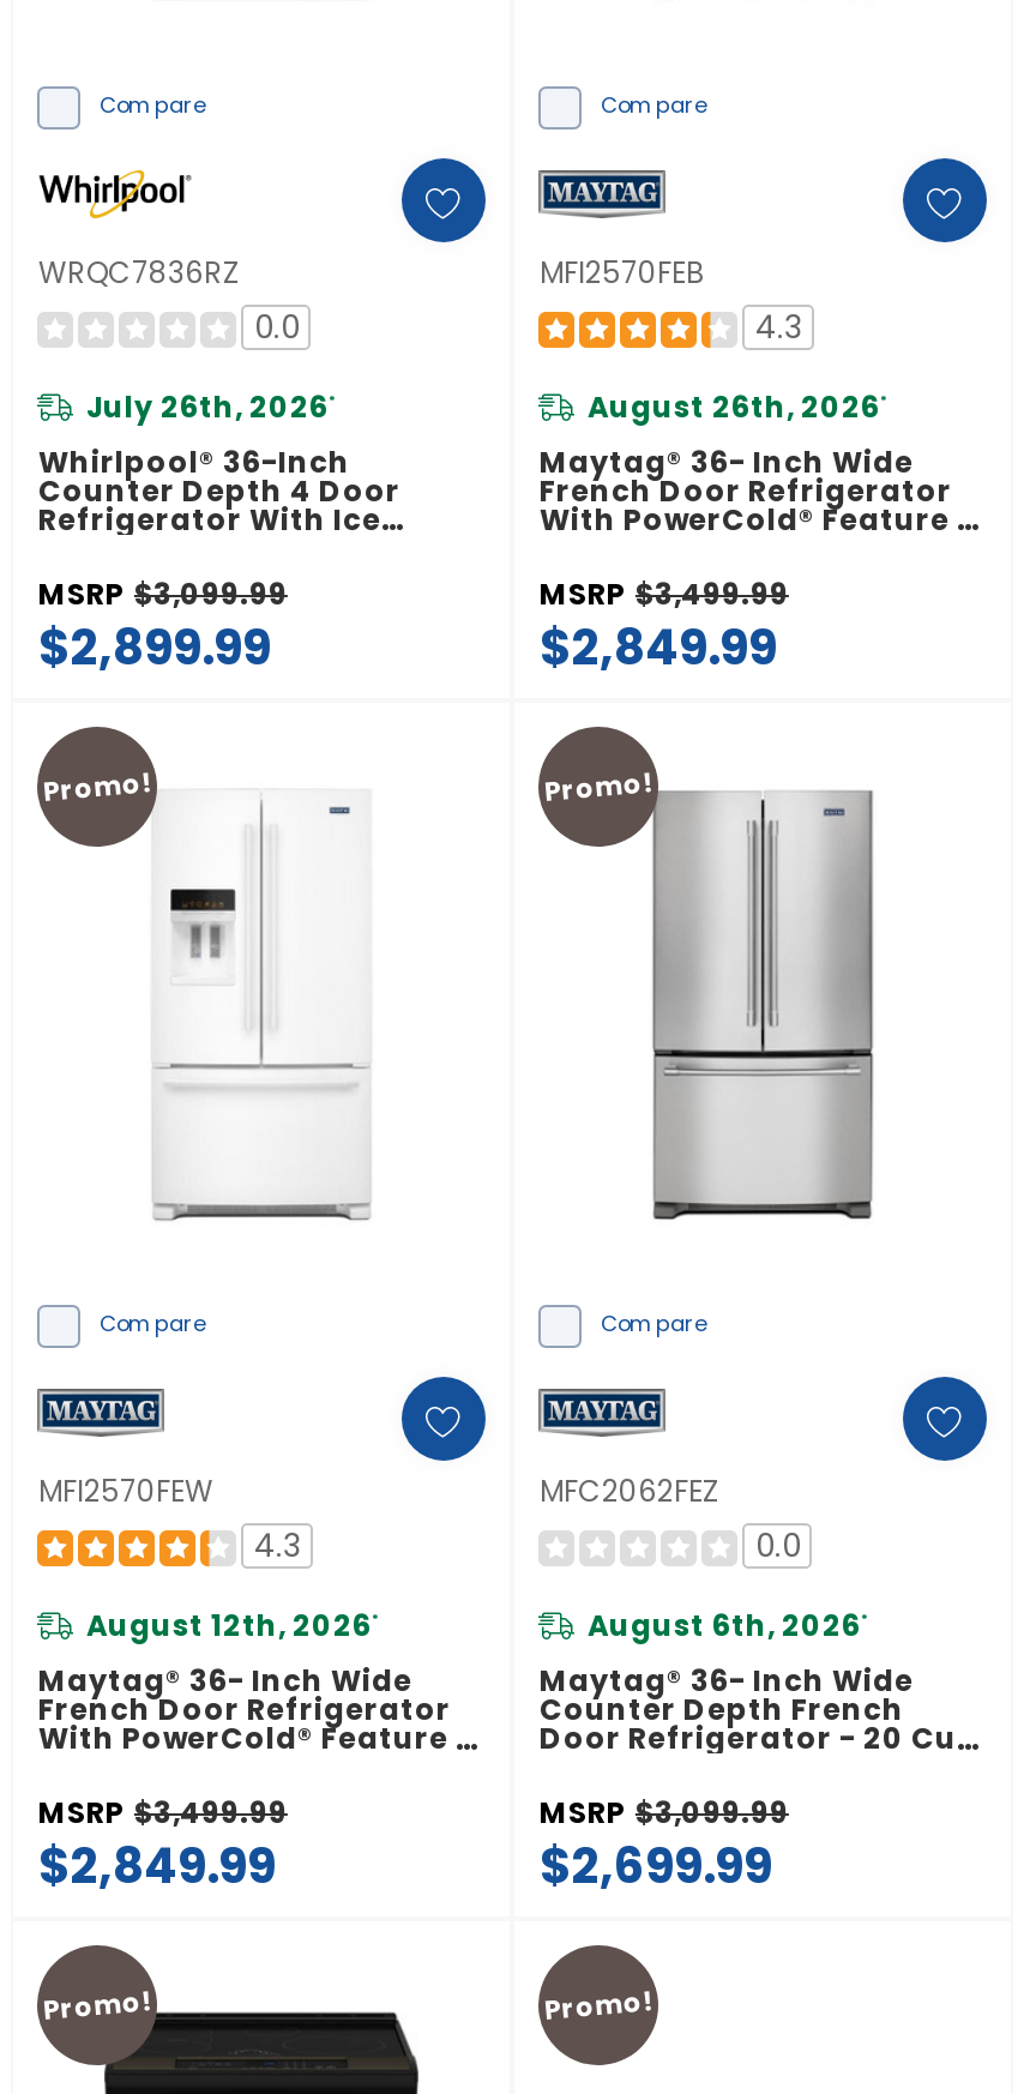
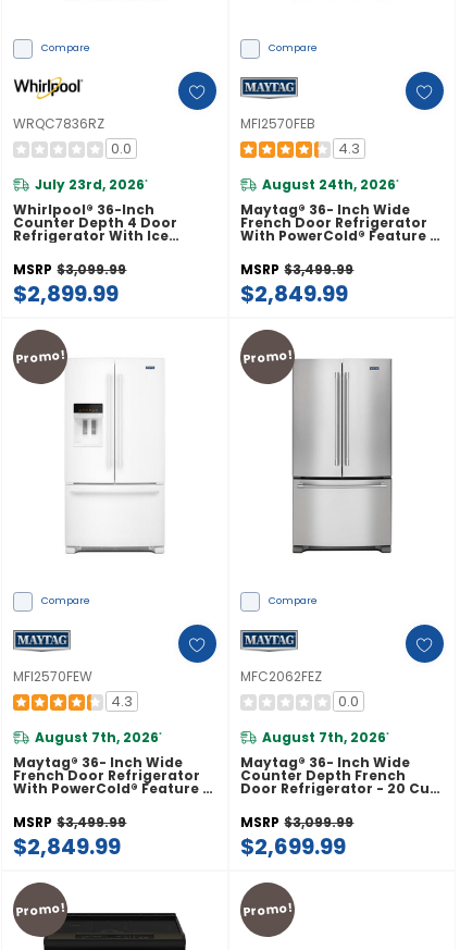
- July 26th, 2026*
+ July 23rd, 2026*

- August 26th, 2026*
+ August 24th, 2026*

- August 12th, 2026*
+ August 7th, 2026*

- August 6th, 2026*
+ August 7th, 2026*
